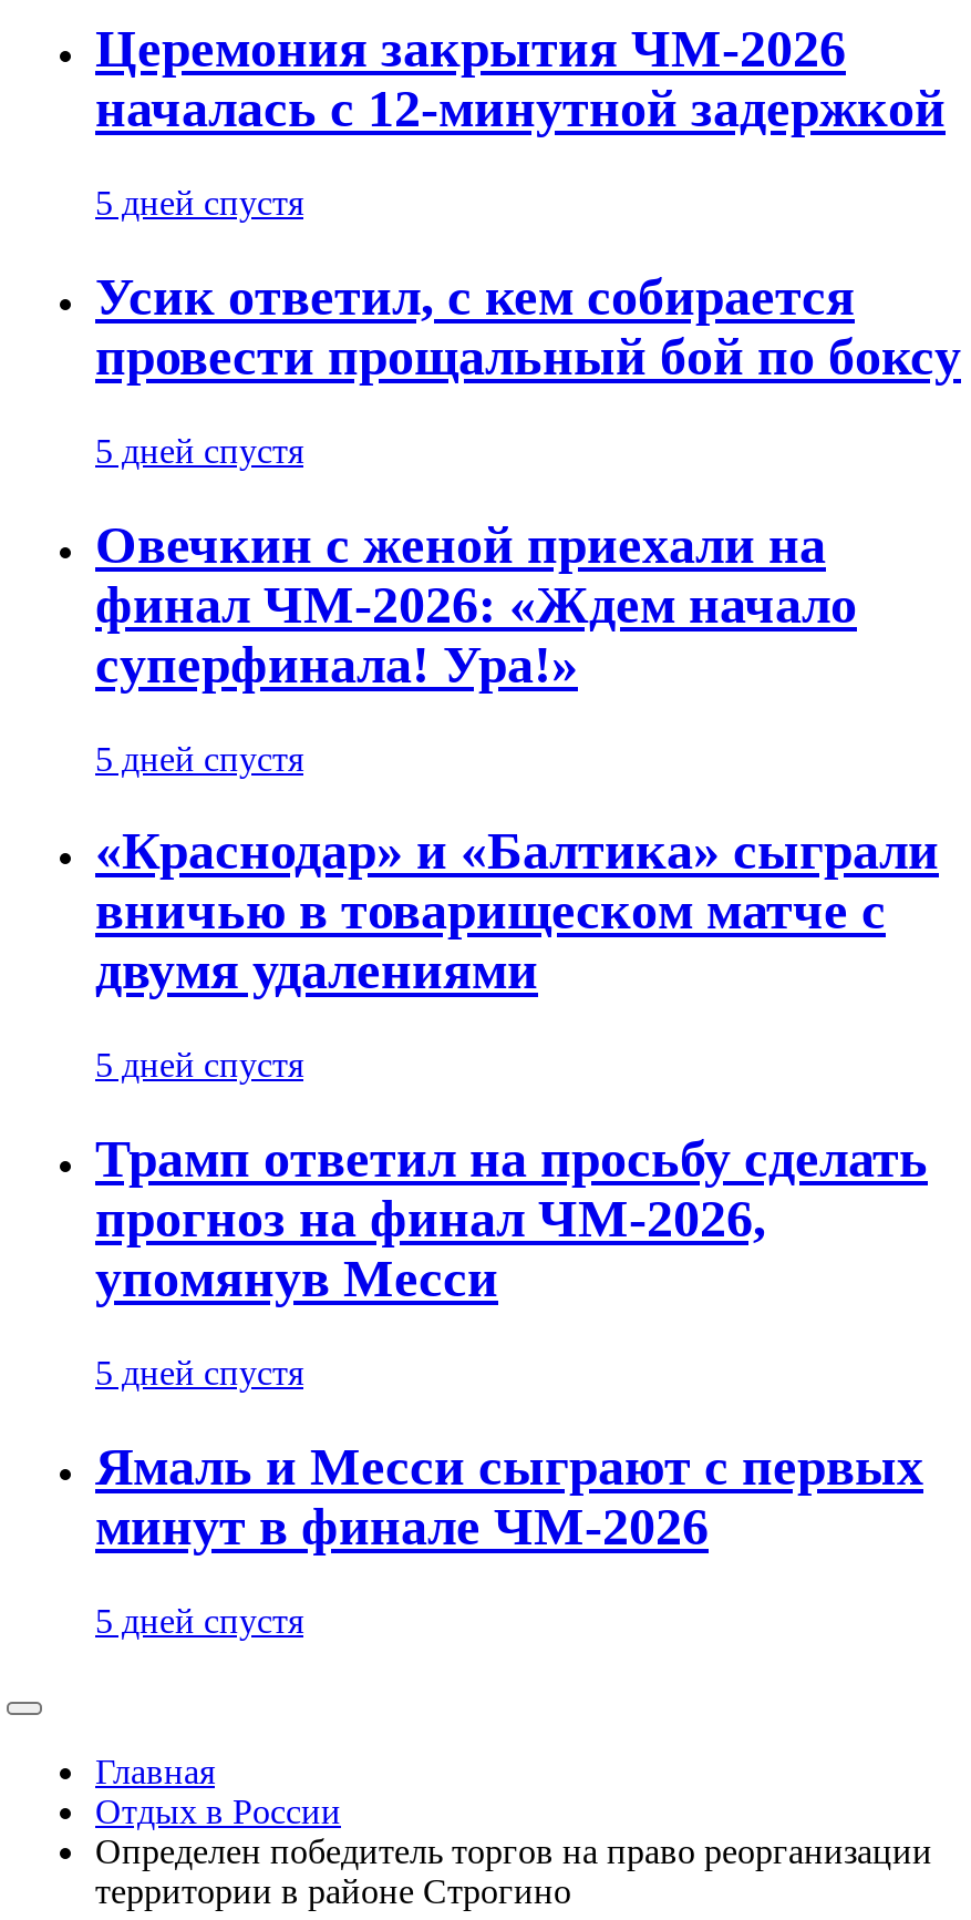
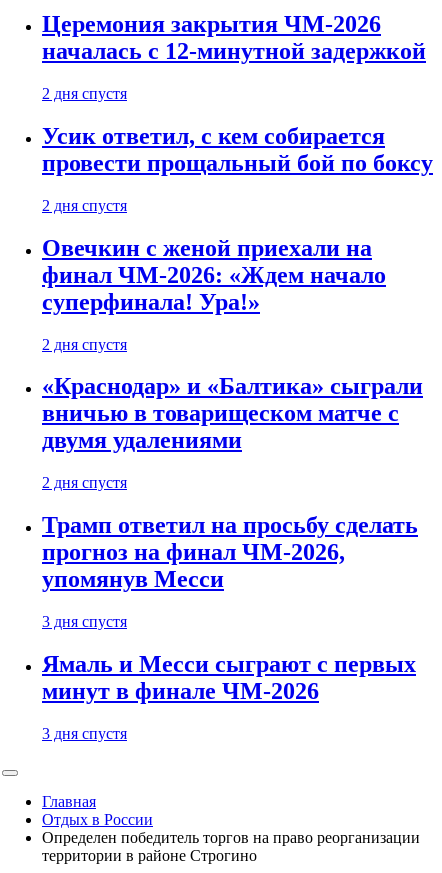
- 5 дней спустя
+ 2 дня спустя

- 5 дней спустя
+ 2 дня спустя

- 5 дней спустя
+ 2 дня спустя

- 5 дней спустя
+ 2 дня спустя

- 5 дней спустя
+ 3 дня спустя

- 5 дней спустя
+ 3 дня спустя
